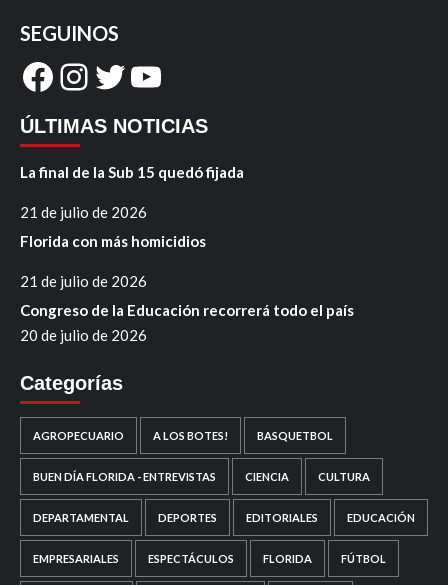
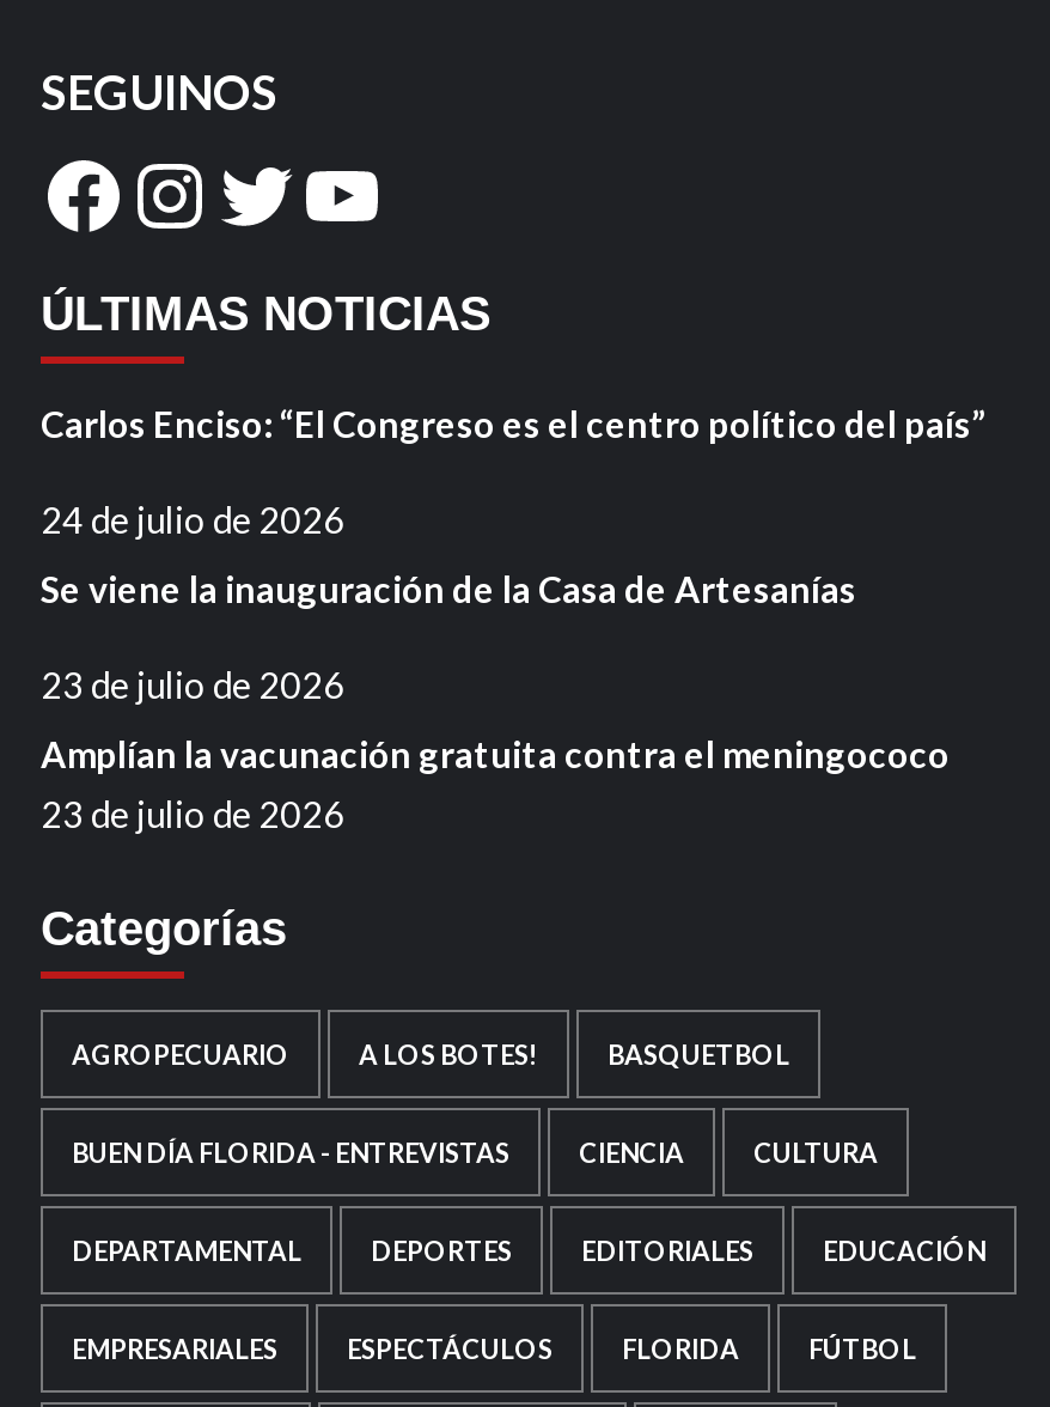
- La final de la Sub 15 quedó fijada
+ Carlos Enciso: “El Congreso es el centro político del país”

- 21 de julio de 2026
+ 24 de julio de 2026

- Florida con más homicidios
+ Se viene la inauguración de la Casa de Artesanías

- 21 de julio de 2026
+ 23 de julio de 2026

- Congreso de la Educación recorrerá todo el país
- 20 de julio de 2026
+ Amplían la vacunación gratuita contra el meningococo
+ 23 de julio de 2026
